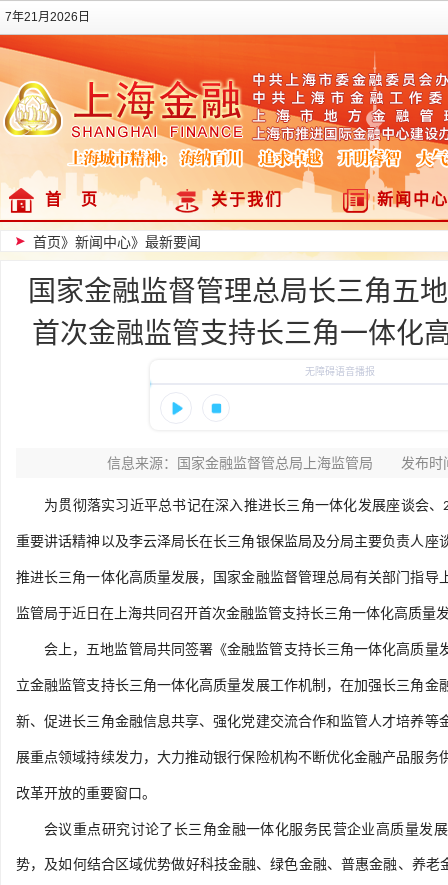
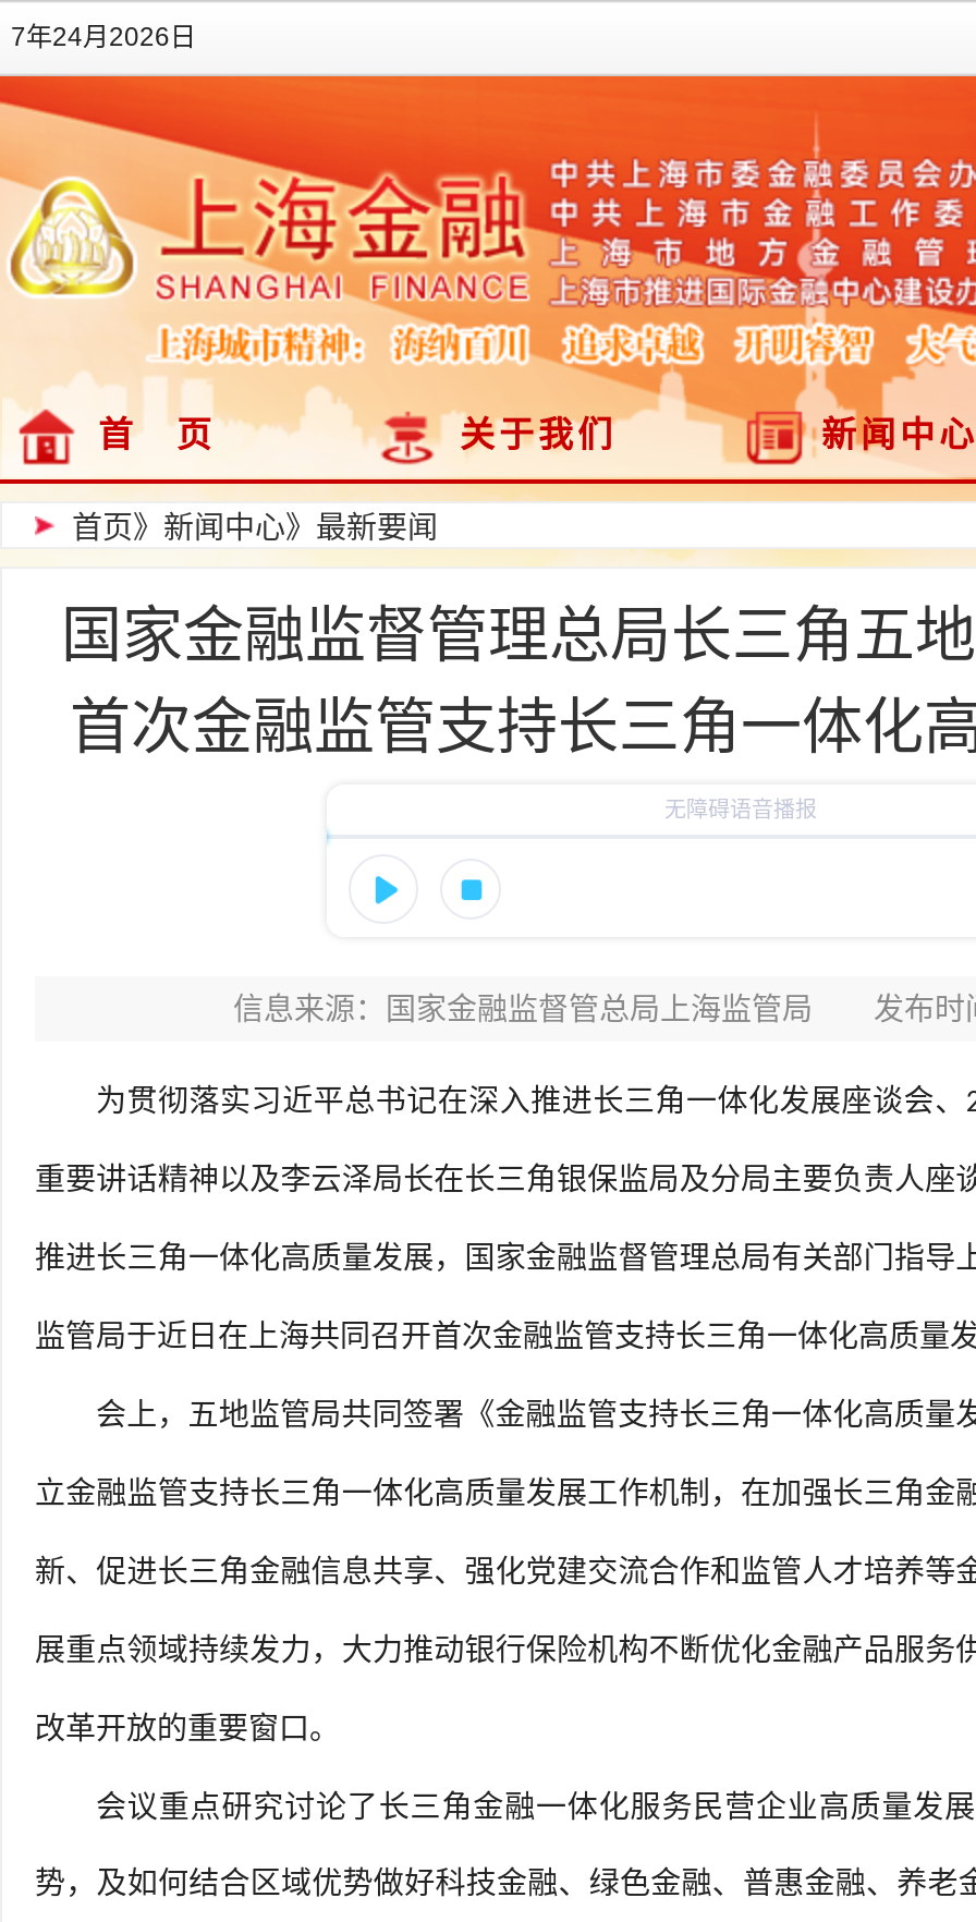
- 7年21月2026日
+ 7年24月2026日
